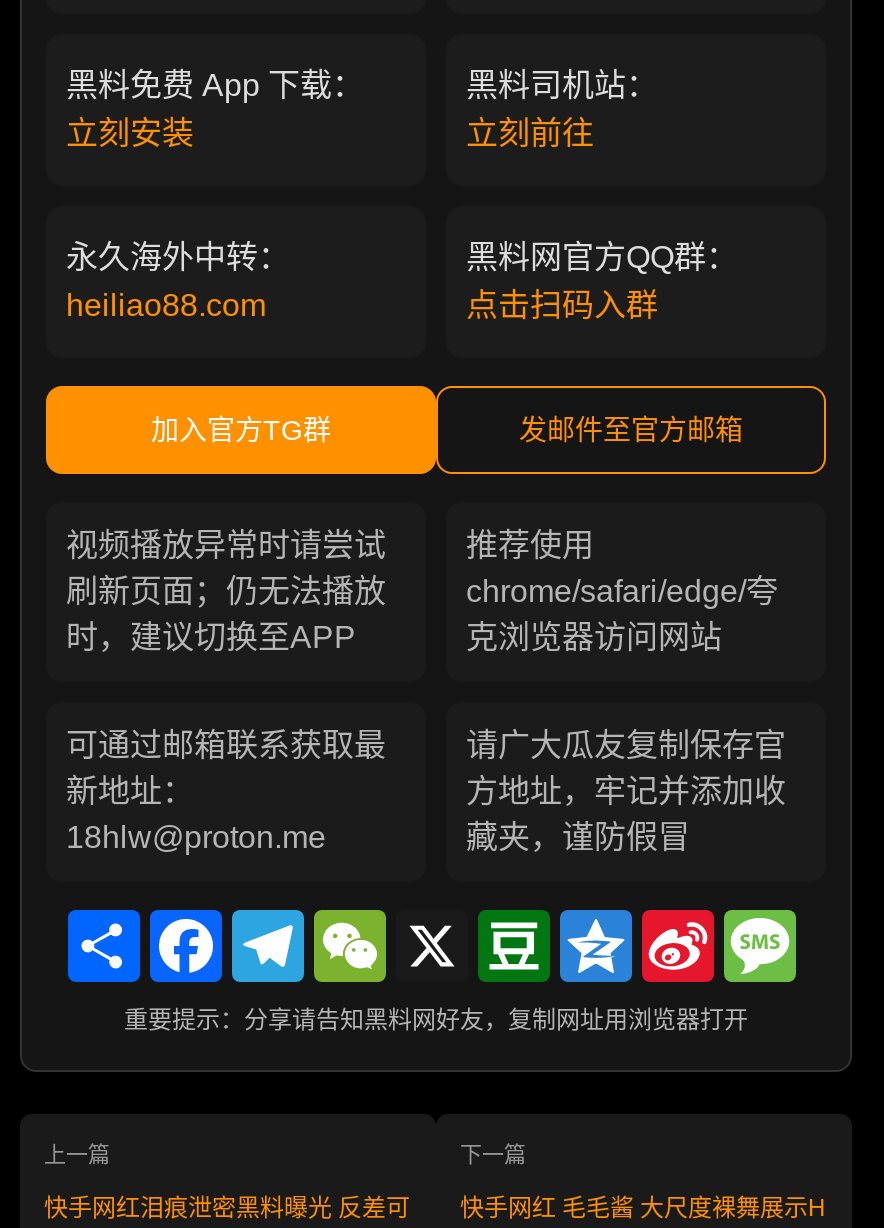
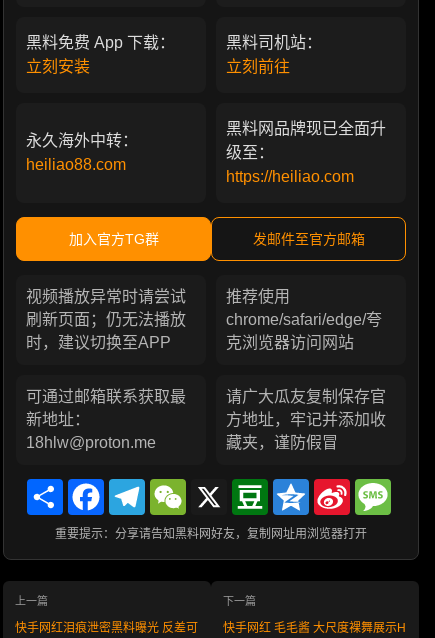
- 黑料网官方QQ群：
- 点击扫码入群
+ 黑料网品牌现已全面升
+ 级至：
+ https://heiliao.com
